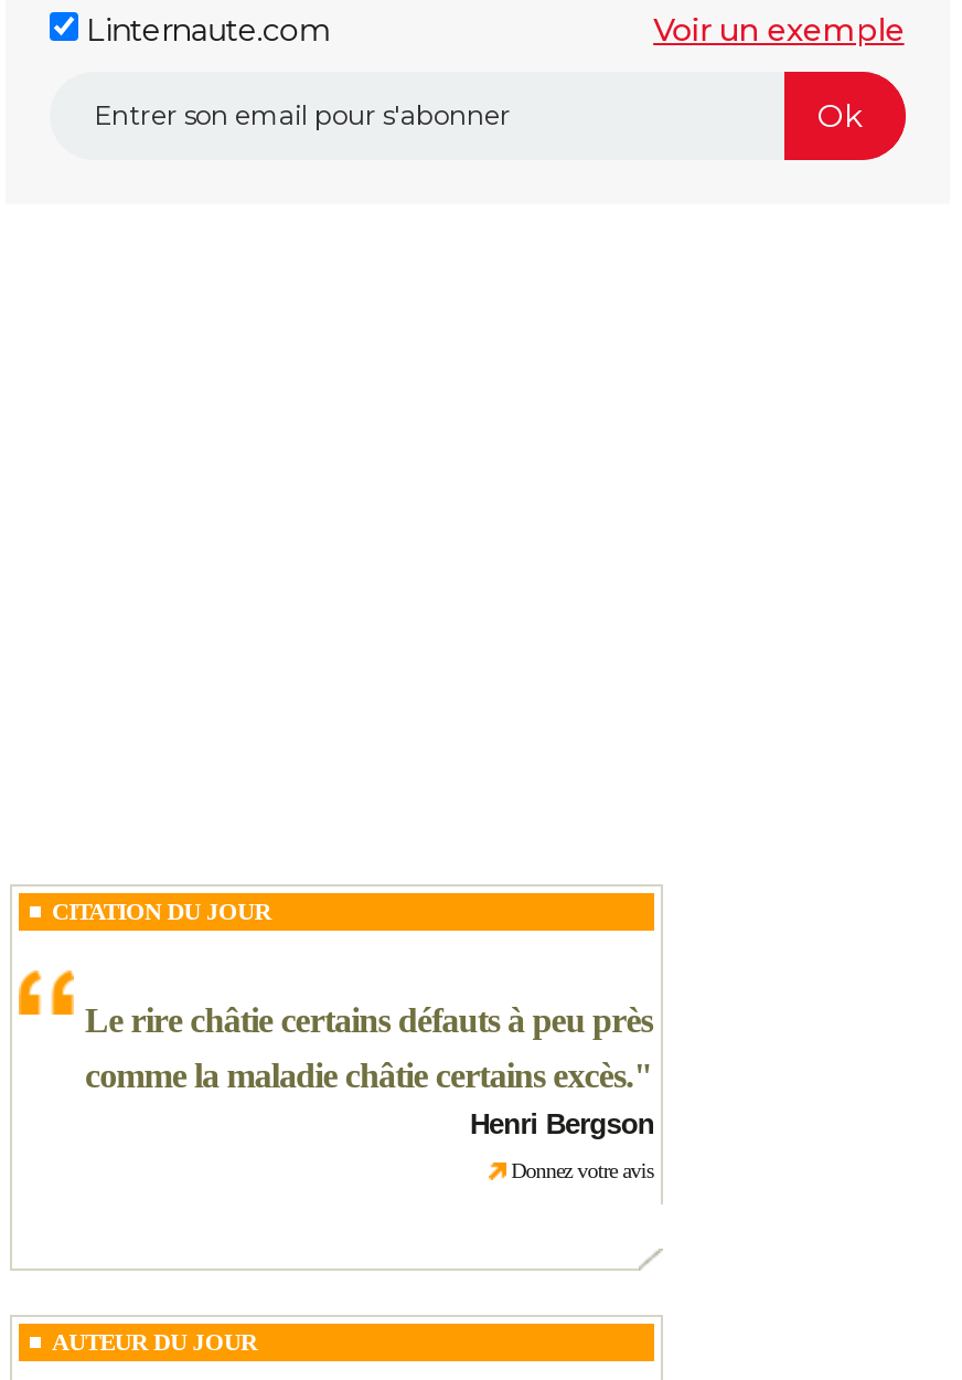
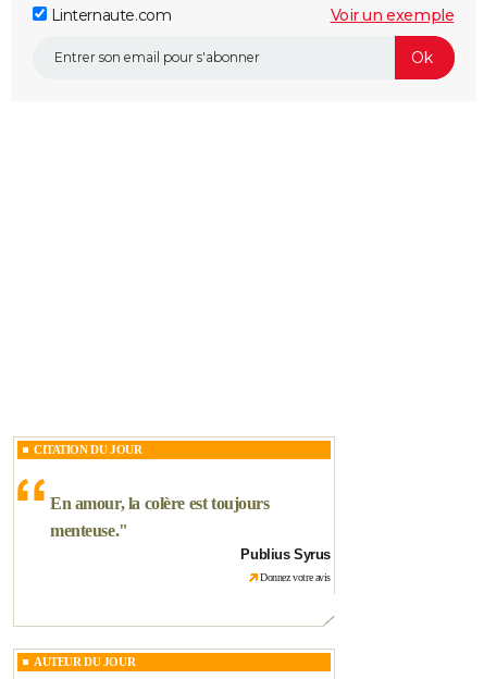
- Le rire châtie certains défauts à peu près
+ En amour, la colère est toujours

- comme la maladie châtie certains excès."
- Henri Bergson
+ menteuse."
+ Publius Syrus
